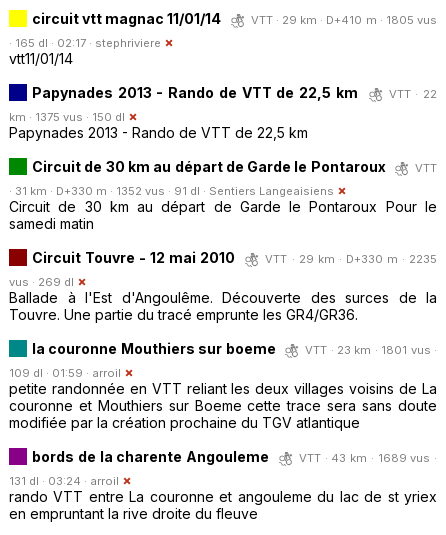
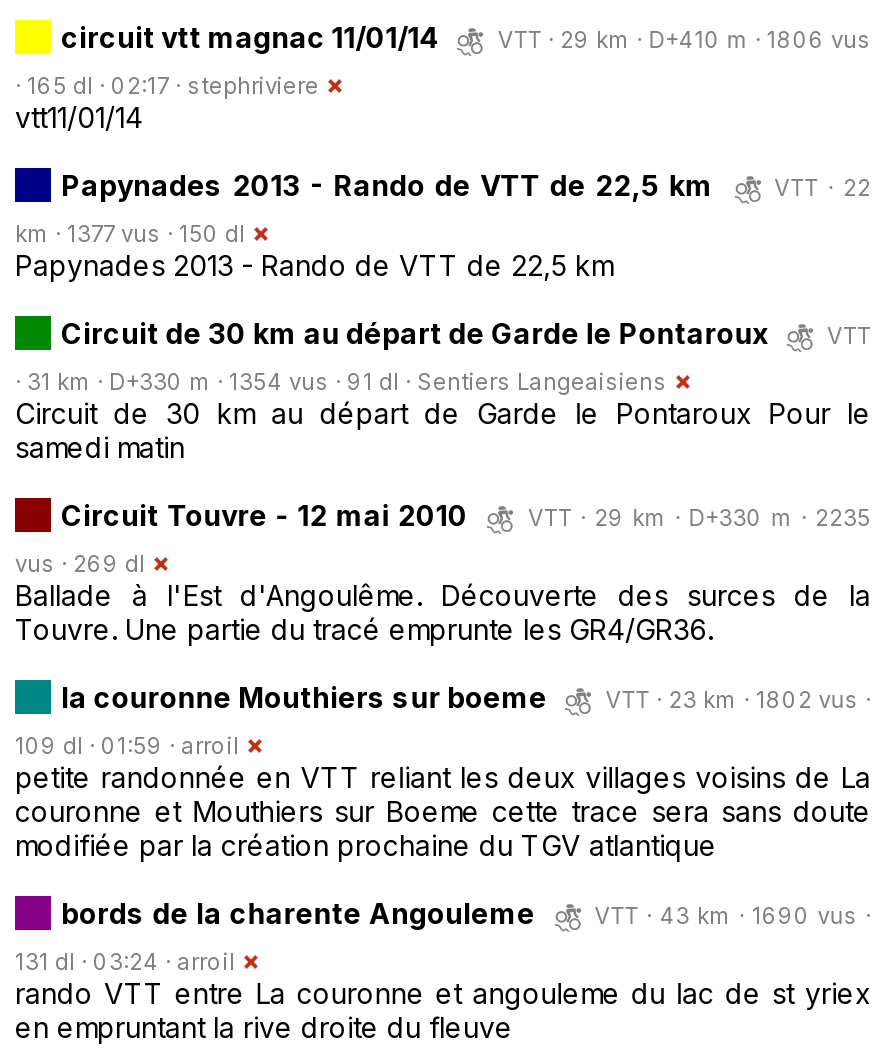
- VTT · 29 km · D+410 m · 1805 vus
+ VTT · 29 km · D+410 m · 1806 vus

- km · 1375 vus · 150 dl
+ km · 1377 vus · 150 dl

- · 31 km · D+330 m · 1352 vus · 91 dl · Sentiers Langeaisiens
+ · 31 km · D+330 m · 1354 vus · 91 dl · Sentiers Langeaisiens

- VTT · 23 km · 1801 vus ·
+ VTT · 23 km · 1802 vus ·

- VTT · 43 km · 1689 vus ·
+ VTT · 43 km · 1690 vus ·
